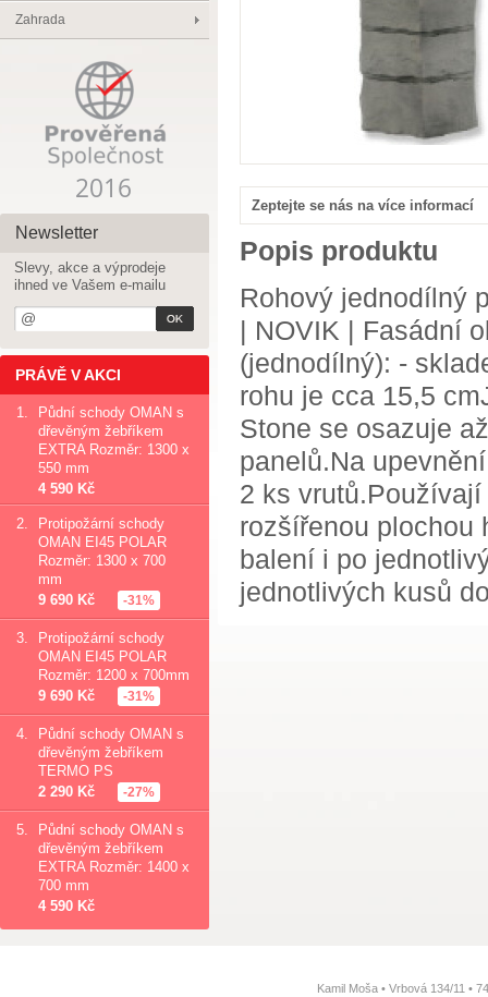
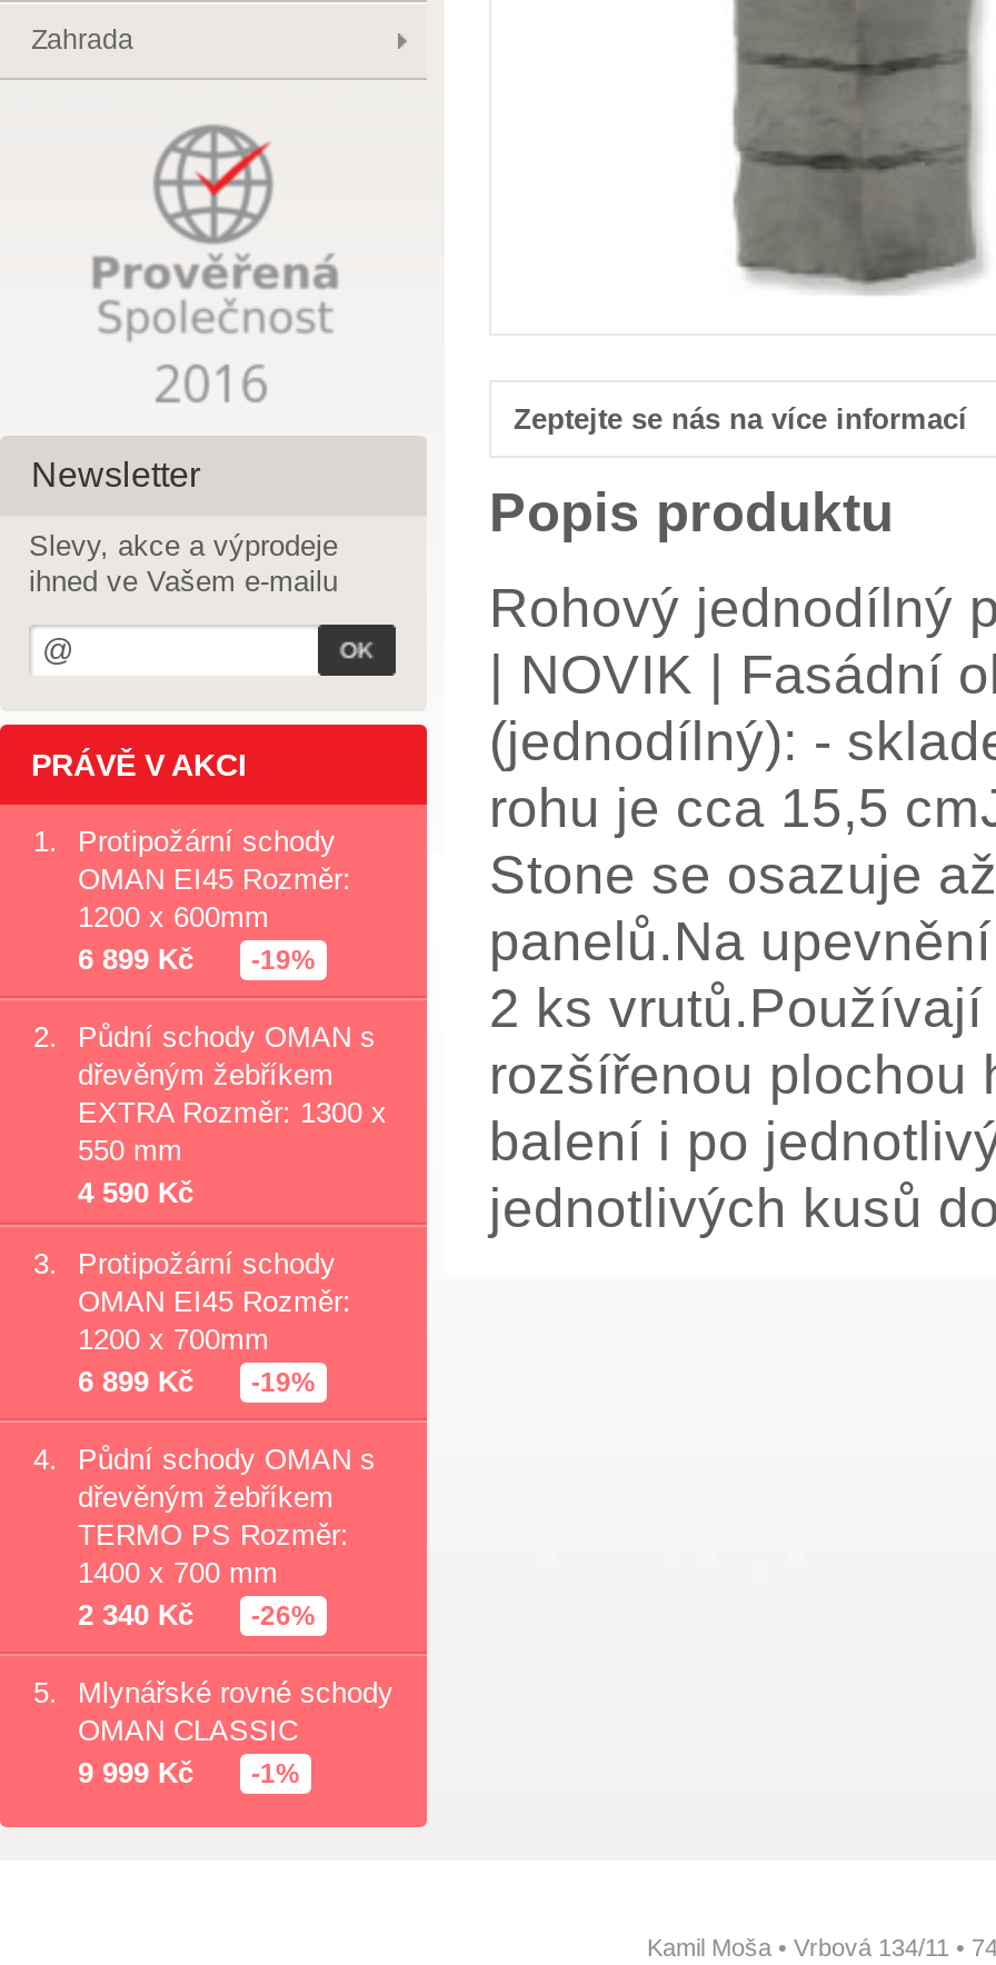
- 1. Půdní schody OMAN s
+ 1. Protipožární schody
+ OMAN EI45 Rozměr:
+ 1200 x 600mm
+ 6 899 Kč
+ -19%
+ 2. Půdní schody OMAN s

moved down: dřevěným žebříkem | EXTRA Rozměr: 1300 x | 550 mm | 4 590 Kč

- 2. Protipožární schody
- OMAN EI45 POLAR
- Rozměr: 1300 x 700
- mm
- 9 690 Kč
- -31%

- OMAN EI45 POLAR
- Rozměr: 1200 x 700mm
- 9 690 Kč
- -31%
+ OMAN EI45 Rozměr:
+ 1200 x 700mm
+ 6 899 Kč
+ -19%

- TERMO PS
- 2 290 Kč
- -27%
+ TERMO PS Rozměr:
+ 1400 x 700 mm
+ 2 340 Kč
+ -26%

- 5. Půdní schody OMAN s
- dřevěným žebříkem
- EXTRA Rozměr: 1400 x
- 700 mm
- 4 590 Kč
+ 5. Mlynářské rovné schody
+ OMAN CLASSIC
+ 9 999 Kč
+ -1%
